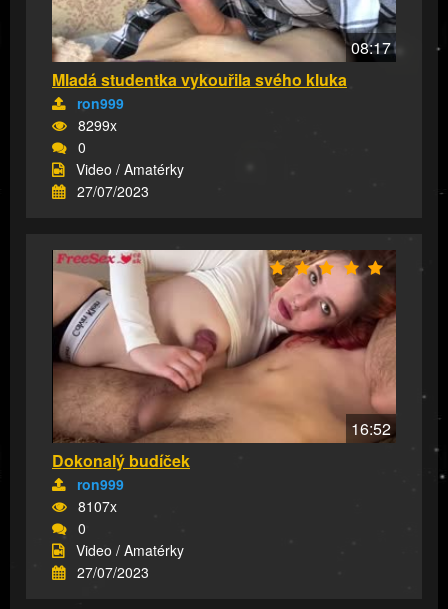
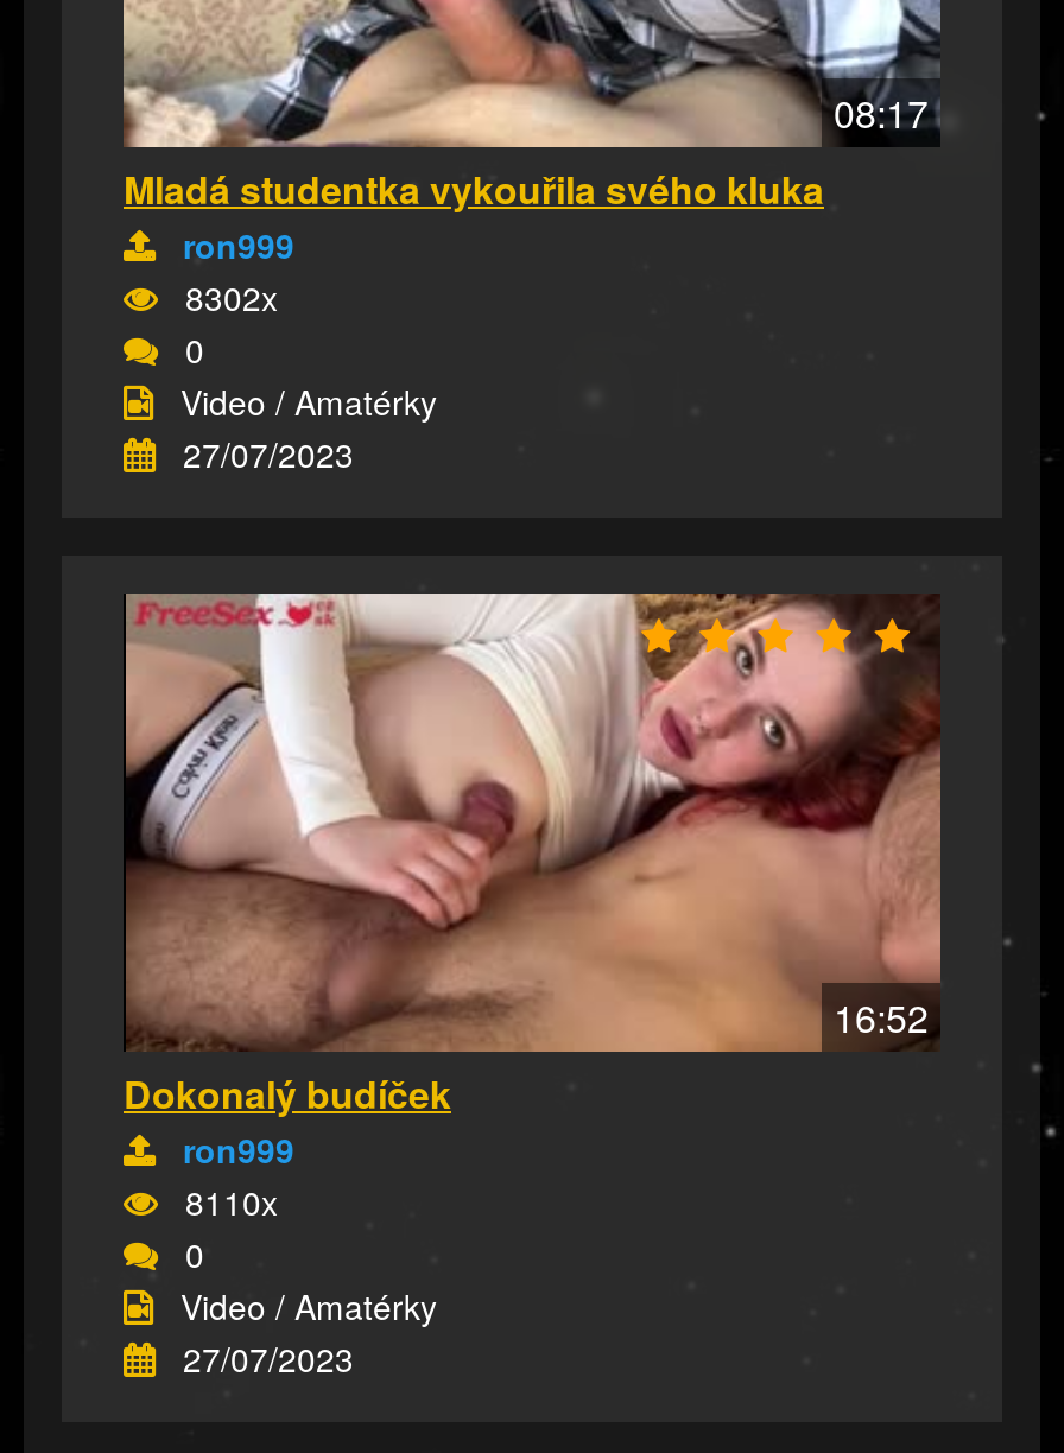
- 8299x
+ 8302x

- 8107x
+ 8110x
